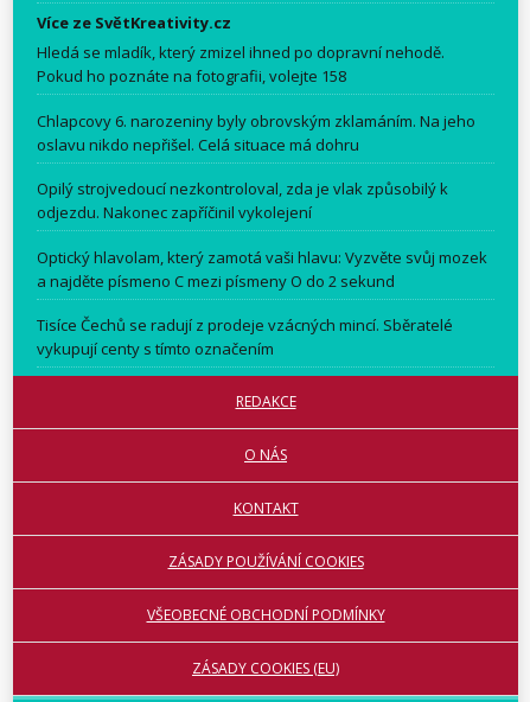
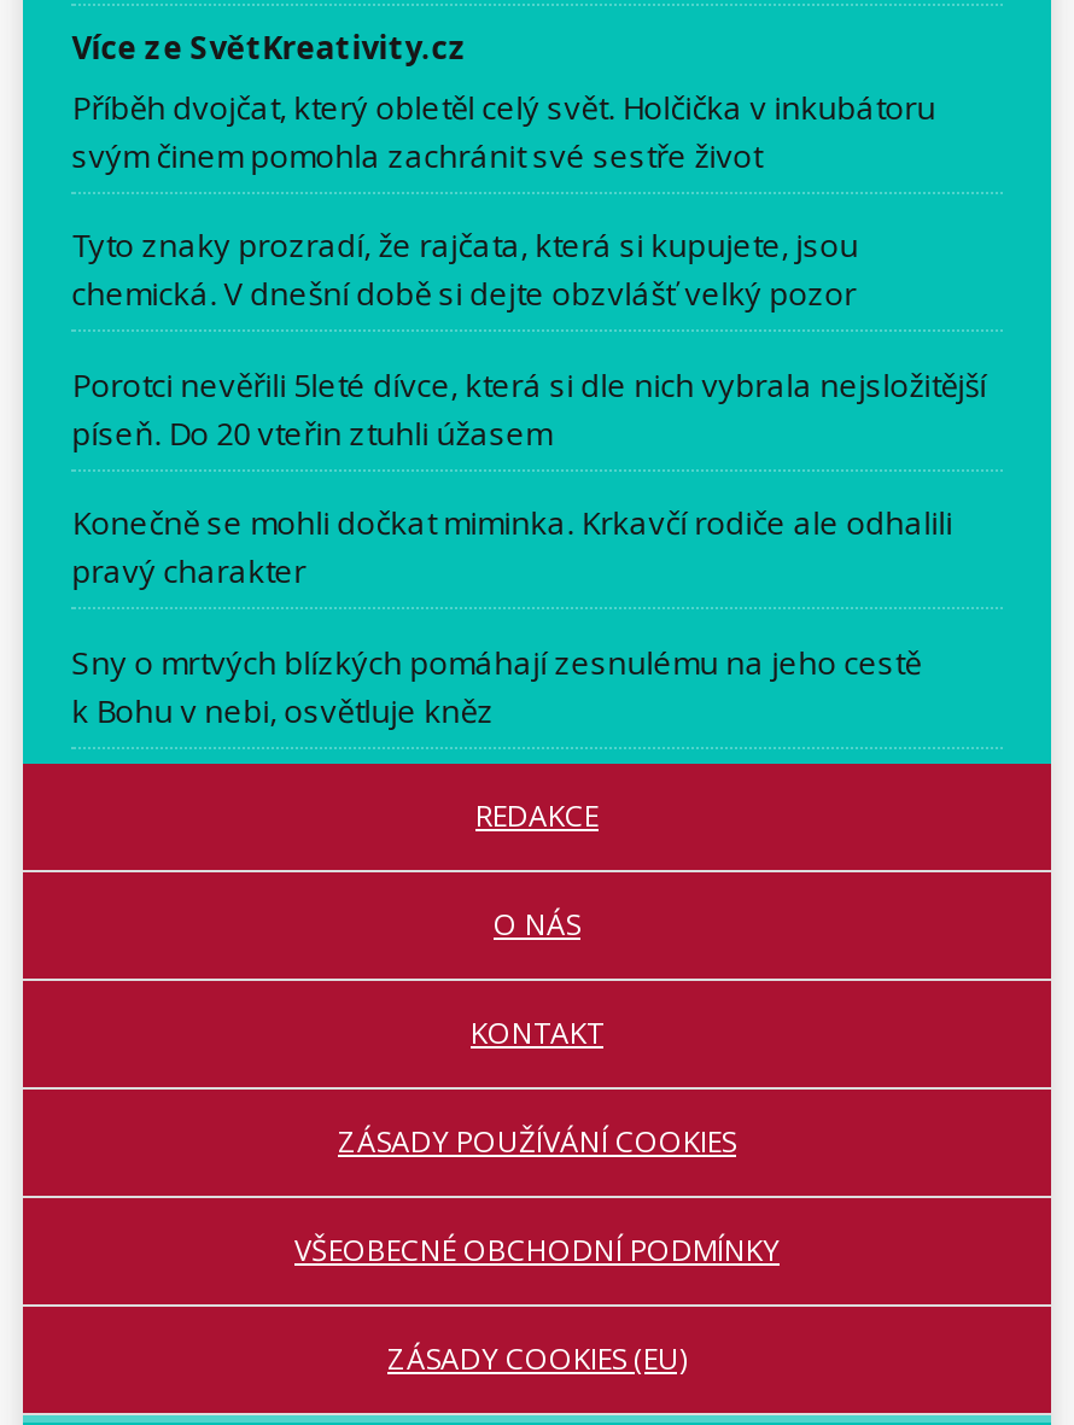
- Hledá se mladík, který zmizel ihned po dopravní nehodě.
- Pokud ho poznáte na fotografii, volejte 158
+ Příběh dvojčat, který obletěl celý svět. Holčička v inkubátoru
+ svým činem pomohla zachránit své sestře život

- Chlapcovy 6. narozeniny byly obrovským zklamáním. Na jeho
- oslavu nikdo nepřišel. Celá situace má dohru
+ Tyto znaky prozradí, že rajčata, která si kupujete, jsou
+ chemická. V dnešní době si dejte obzvlášť velký pozor

- Opilý strojvedoucí nezkontroloval, zda je vlak způsobilý k
- odjezdu. Nakonec zapříčinil vykolejení
+ Porotci nevěřili 5leté dívce, která si dle nich vybrala nejsložitější
+ píseň. Do 20 vteřin ztuhli úžasem

- Optický hlavolam, který zamotá vaši hlavu: Vyzvěte svůj mozek
- a najděte písmeno C mezi písmeny O do 2 sekund
+ Konečně se mohli dočkat miminka. Krkavčí rodiče ale odhalili
+ pravý charakter

- Tisíce Čechů se radují z prodeje vzácných mincí. Sběratelé
- vykupují centy s tímto označením
+ Sny o mrtvých blízkých pomáhají zesnulému na jeho cestě
+ k Bohu v nebi, osvětluje kněz
